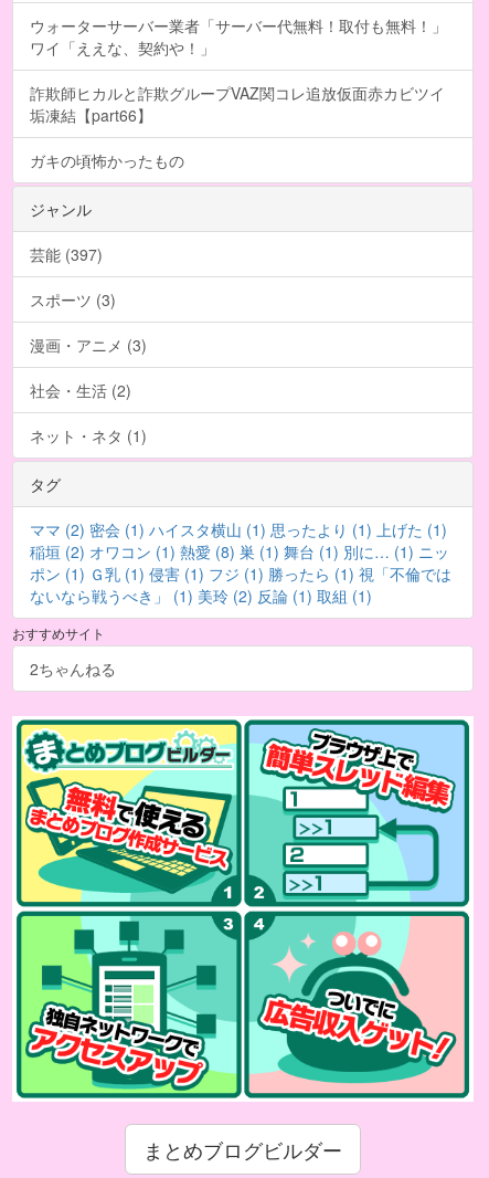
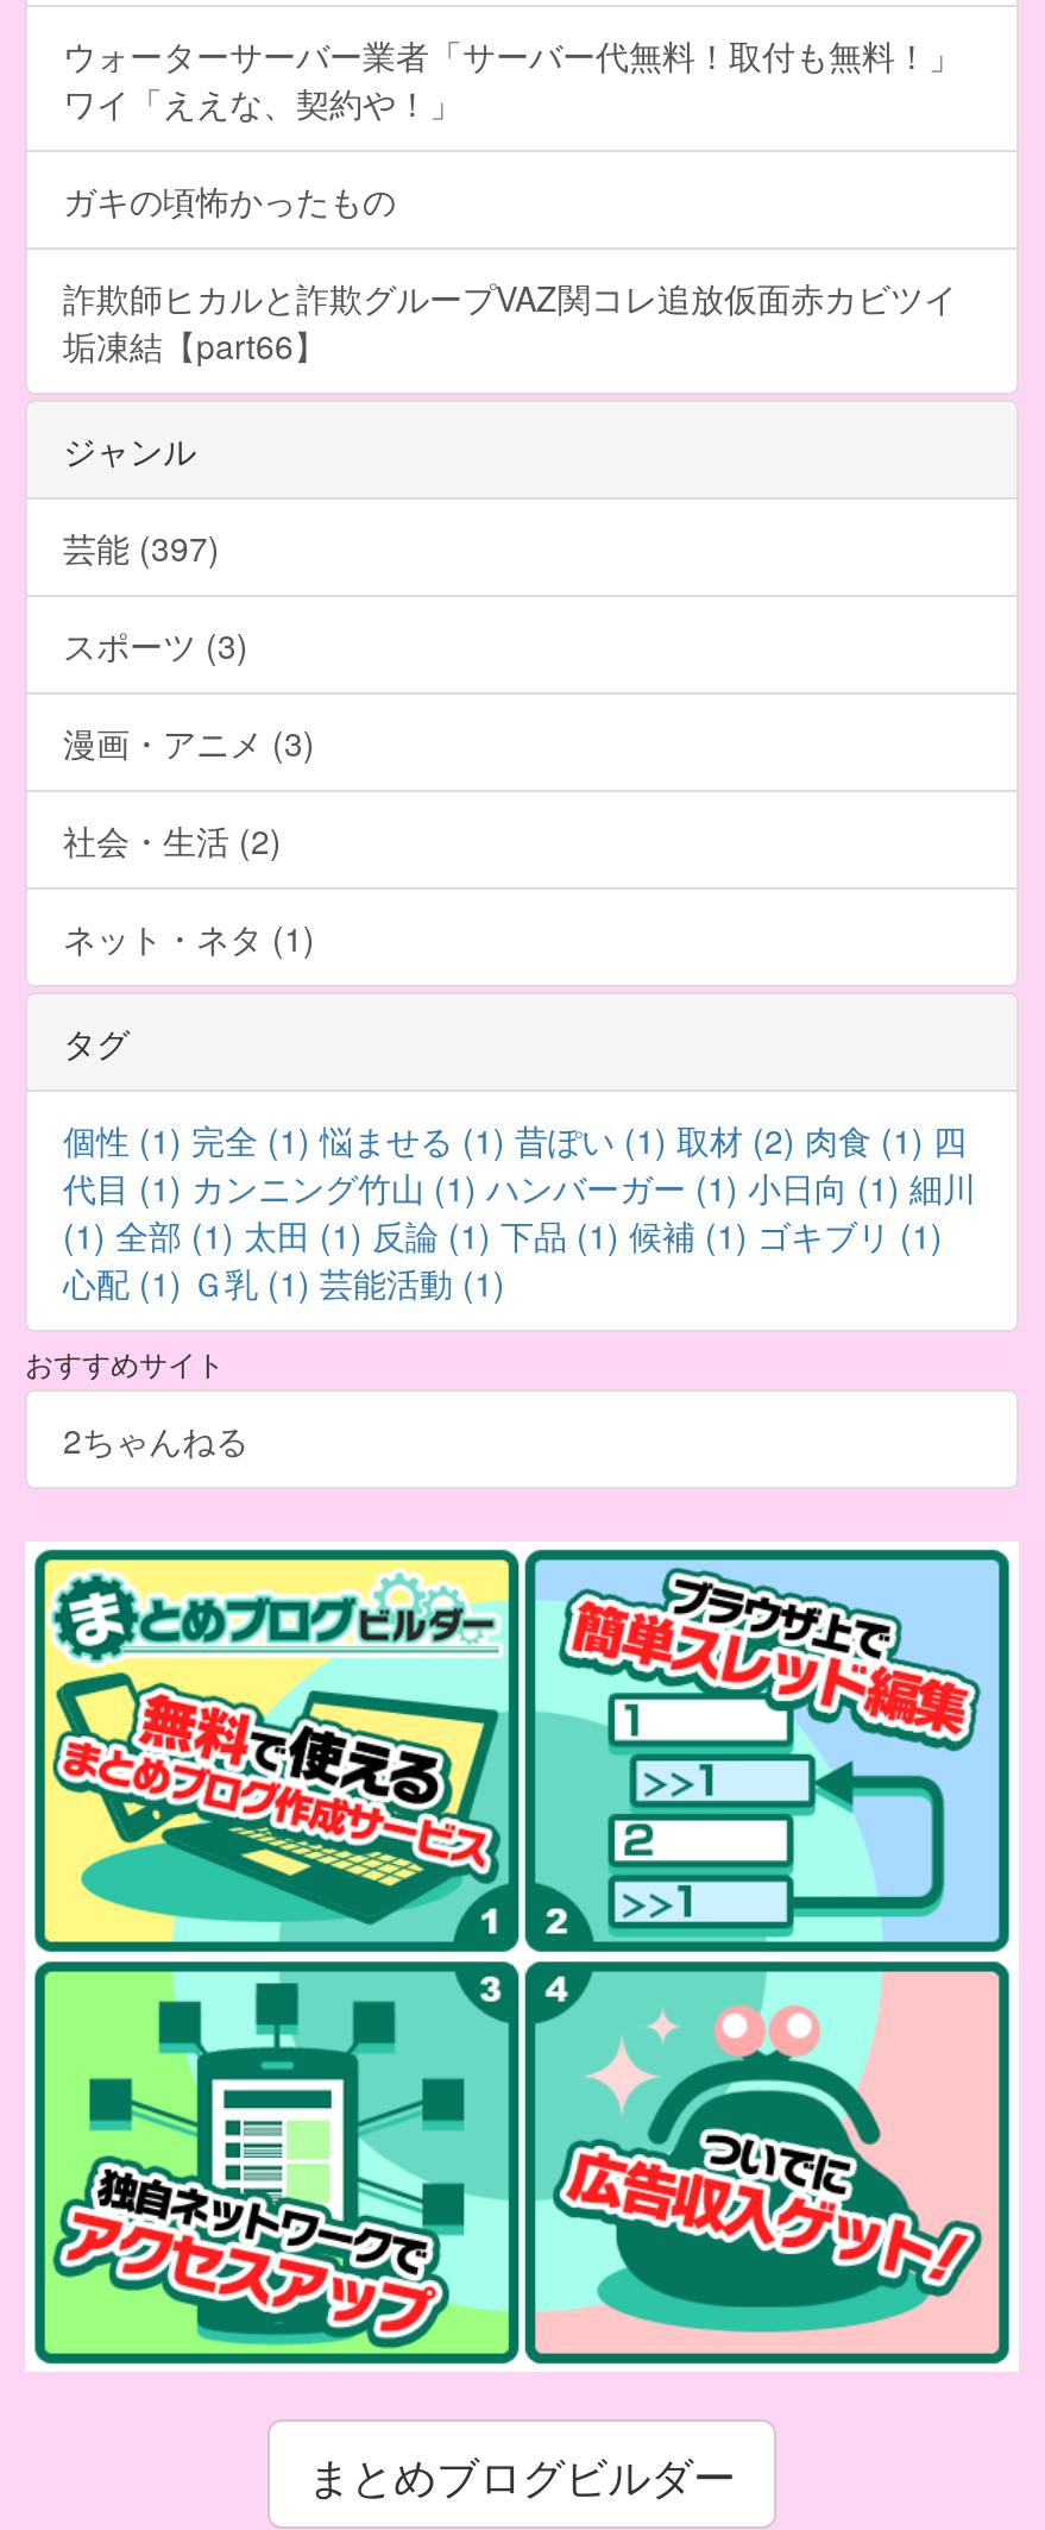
moved down: 詐欺師ヒカルと詐欺グループVAZ関コレ追放仮面赤カビツイ | 垢凍結【part66】

moved up: ガキの頃怖かったもの

- ママ (2) 密会 (1) ハイスタ横山 (1) 思ったより (1) 上げた (1)
- 稲垣 (2) オワコン (1) 熱愛 (8) 巣 (1) 舞台 (1) 別に… (1) ニッ
- ポン (1) Ｇ乳 (1) 侵害 (1) フジ (1) 勝ったら (1) 視「不倫では
- ないなら戦うべき」 (1) 美玲 (2) 反論 (1) 取組 (1)
+ 個性 (1) 完全 (1) 悩ませる (1) 昔ぽい (1) 取材 (2) 肉食 (1) 四
+ 代目 (1) カンニング竹山 (1) ハンバーガー (1) 小日向 (1) 細川
+ (1) 全部 (1) 太田 (1) 反論 (1) 下品 (1) 候補 (1) ゴキブリ (1)
+ 心配 (1) Ｇ乳 (1) 芸能活動 (1)
